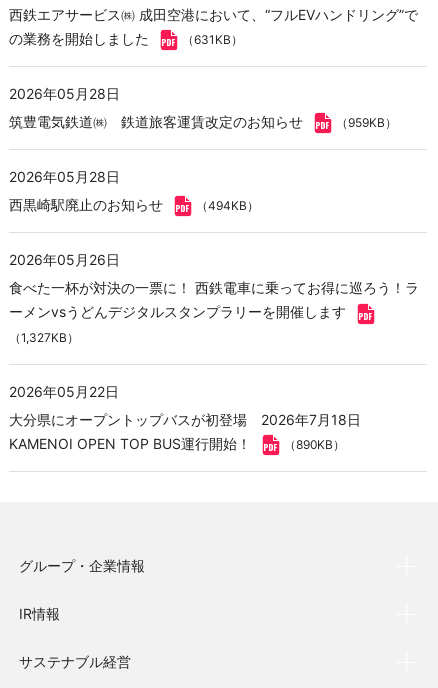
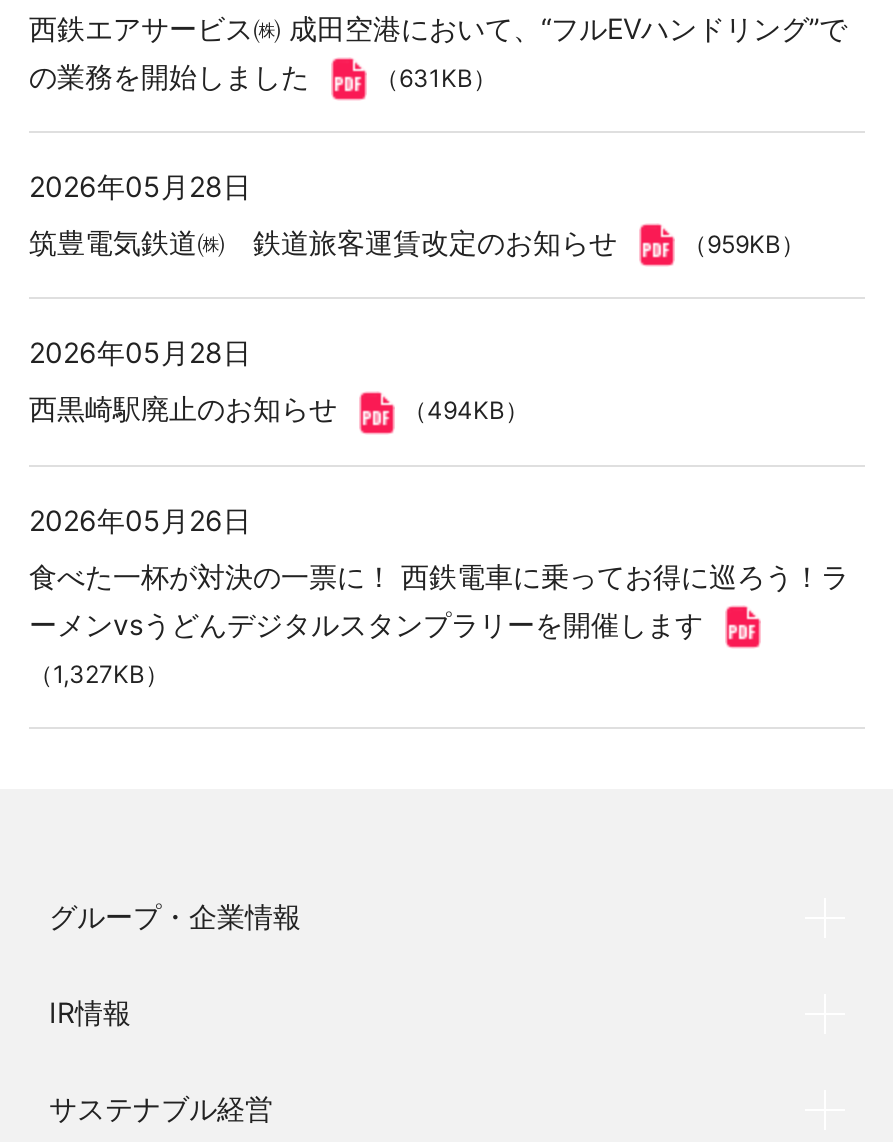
- 2026年05月22日
- 大分県にオープントップバスが初登場 2026年7月18日
- KAMENOI OPEN TOP BUS運行開始！
- （890KB）
